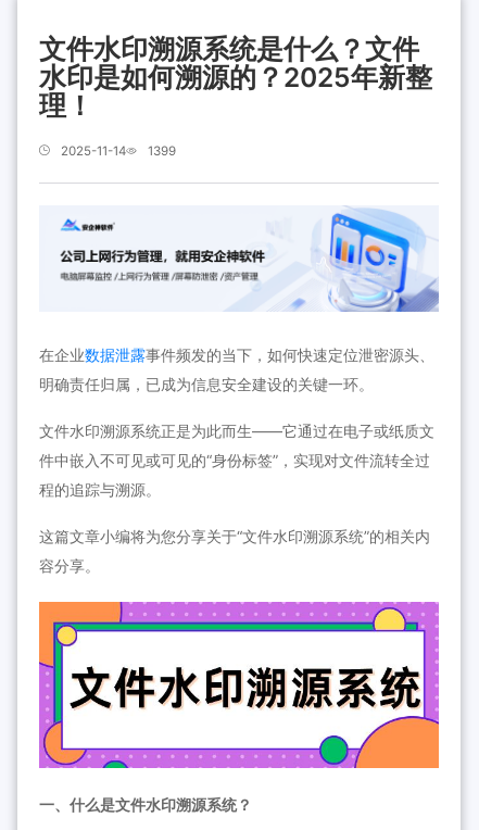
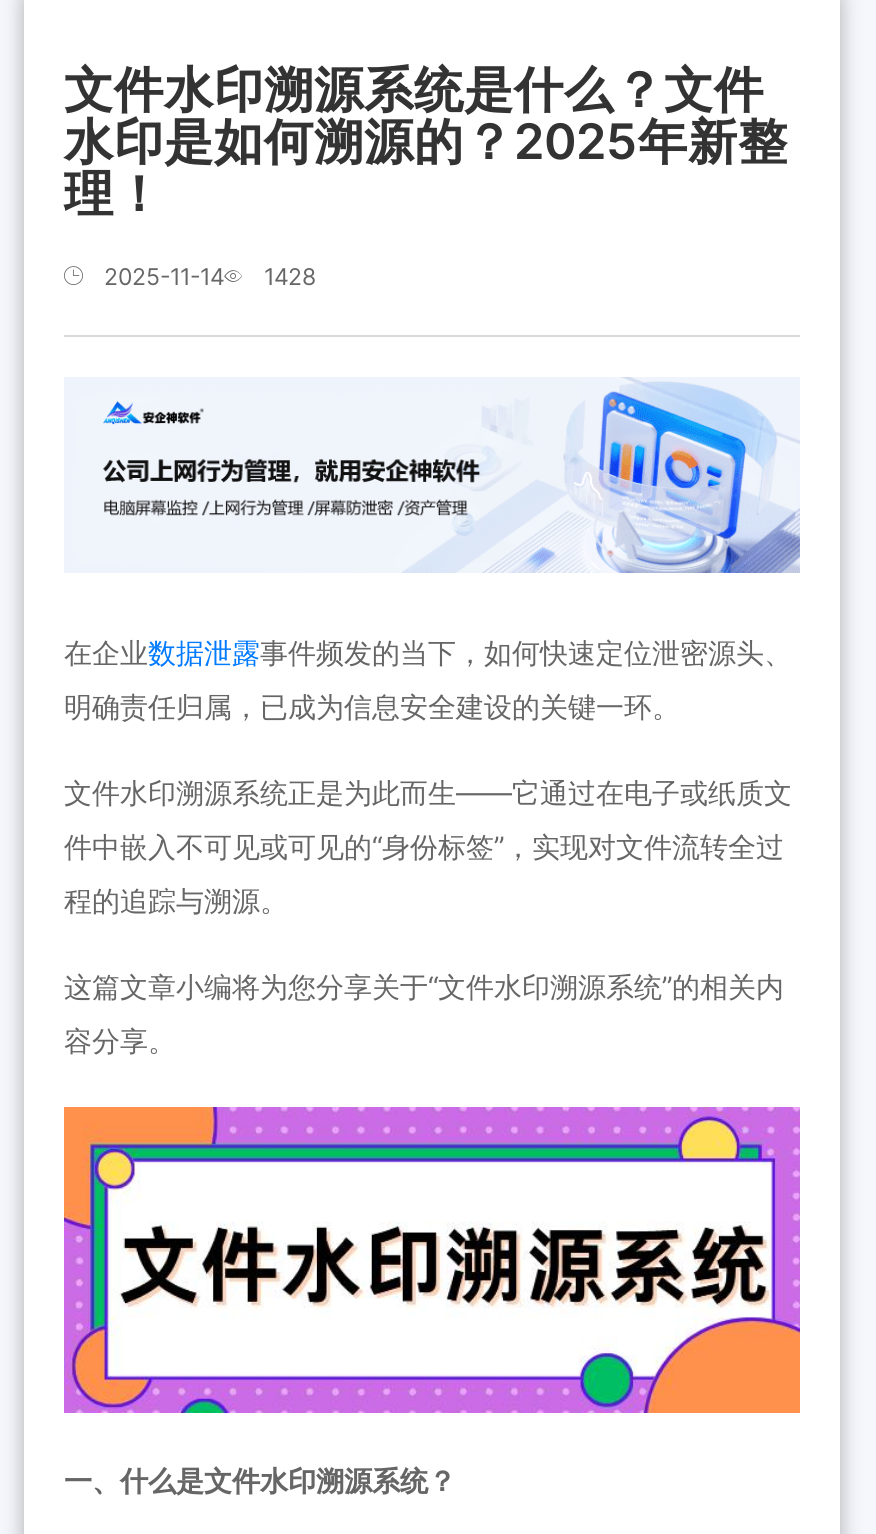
- 2025-11-14 1399
+ 2025-11-14 1428
